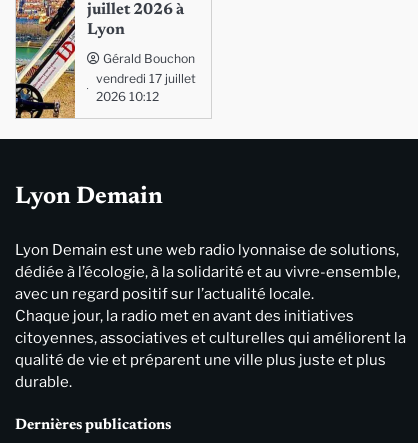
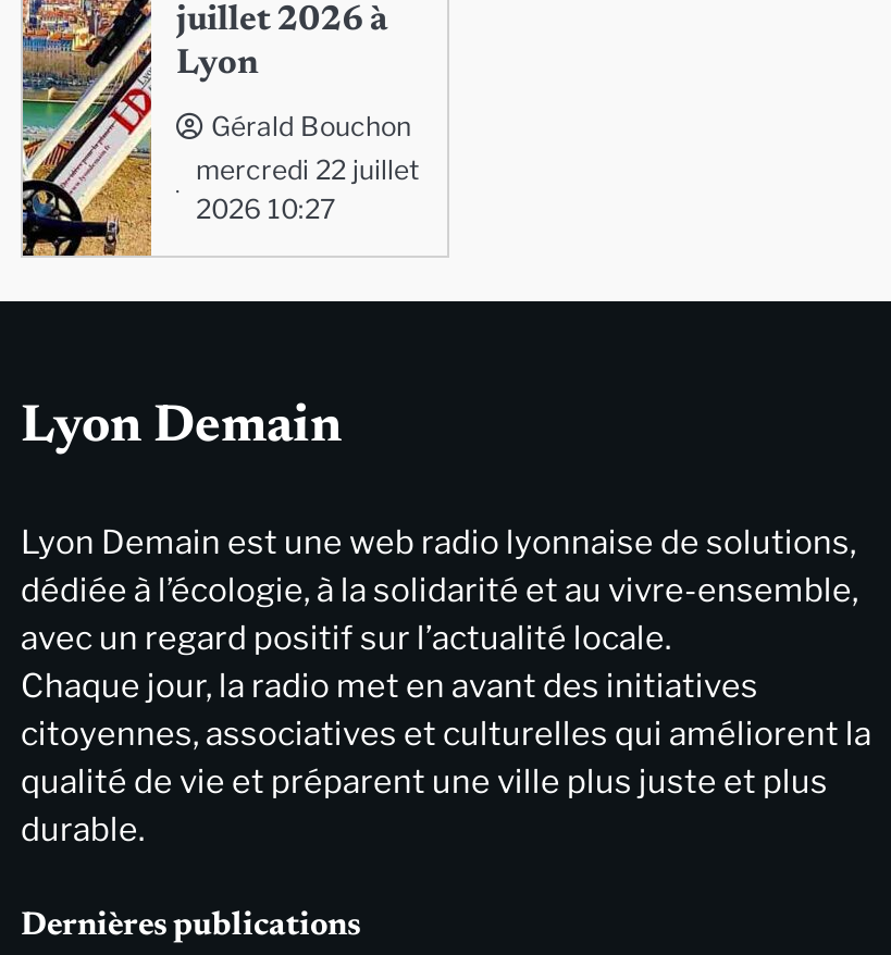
- vendredi 17 juillet
+ mercredi 22 juillet

- 2026 10:12
+ 2026 10:27
